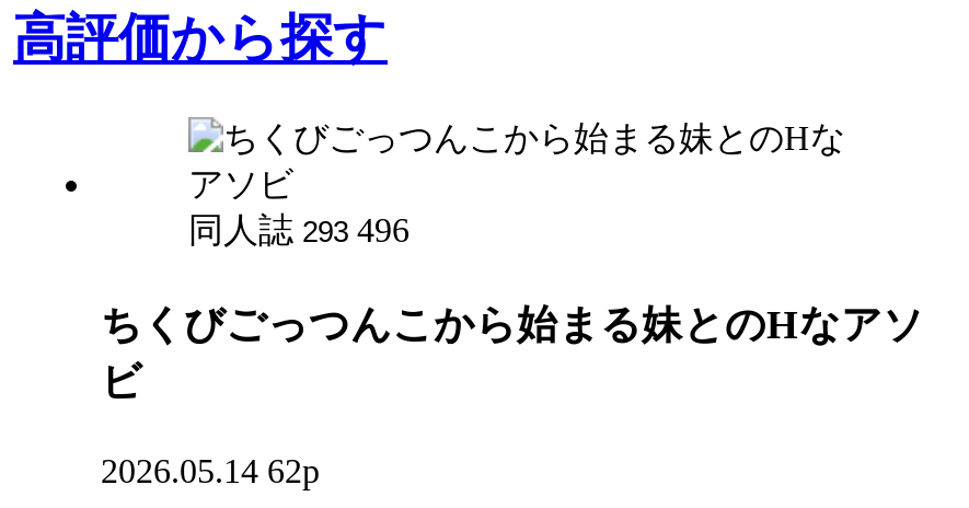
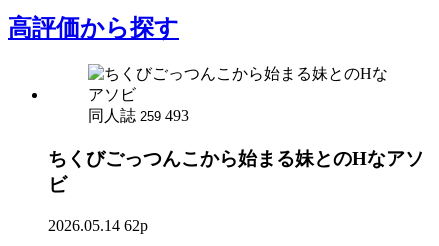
- 同人誌 293 496
+ 同人誌 259 493
